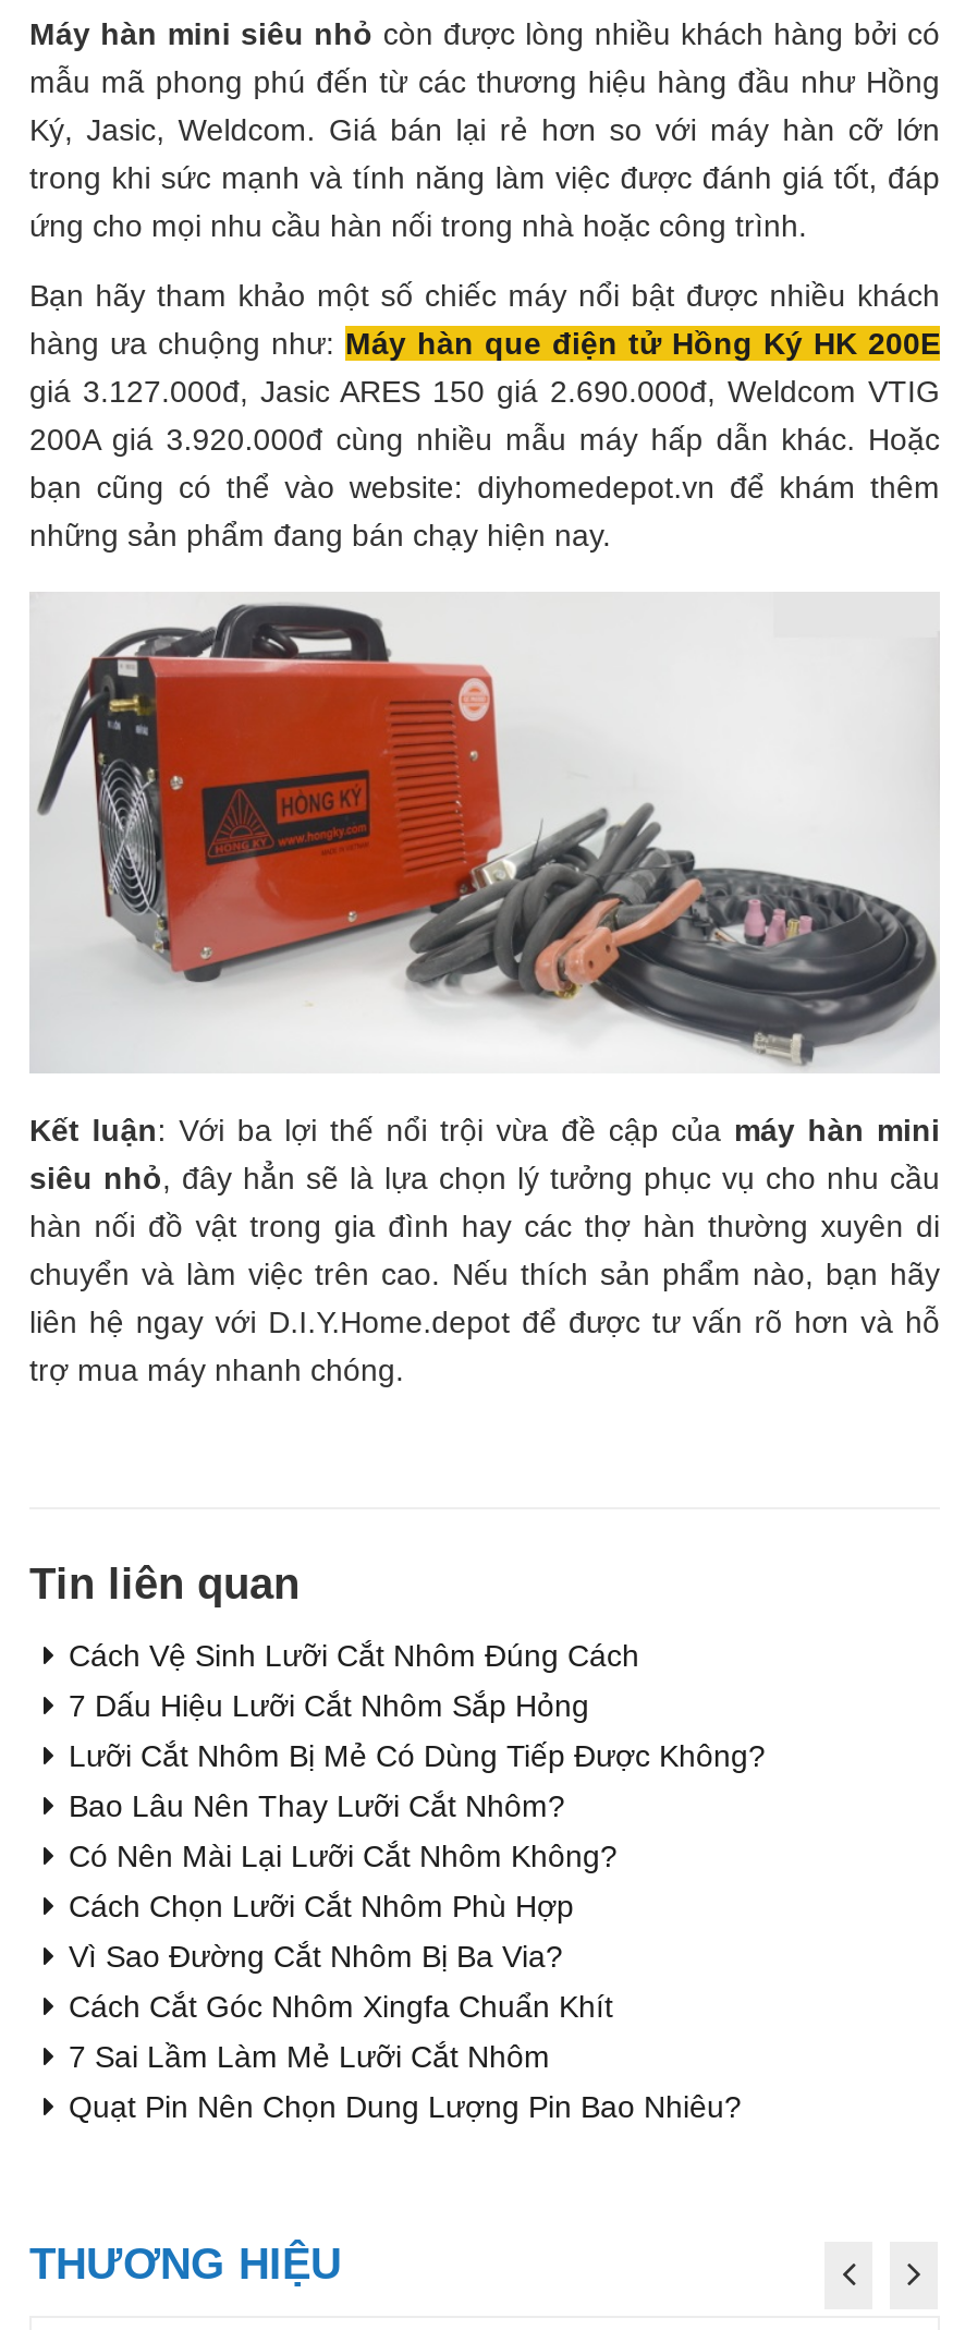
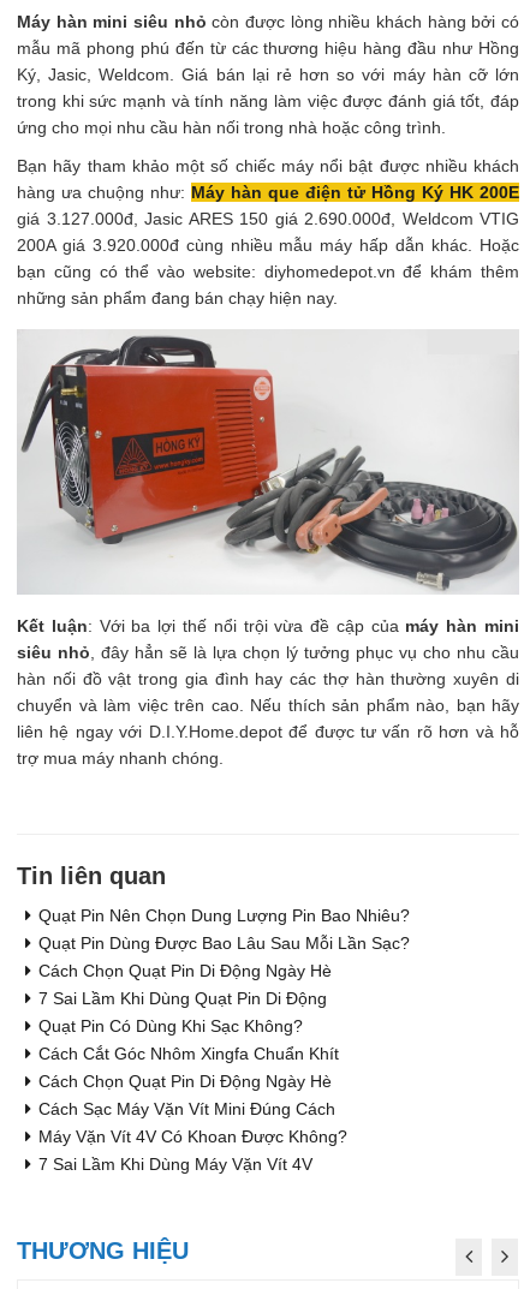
- Cách Vệ Sinh Lưỡi Cắt Nhôm Đúng Cách
- 7 Dấu Hiệu Lưỡi Cắt Nhôm Sắp Hỏng
- Lưỡi Cắt Nhôm Bị Mẻ Có Dùng Tiếp Được Không?
- Bao Lâu Nên Thay Lưỡi Cắt Nhôm?
- Có Nên Mài Lại Lưỡi Cắt Nhôm Không?
- Cách Chọn Lưỡi Cắt Nhôm Phù Hợp
- Vì Sao Đường Cắt Nhôm Bị Ba Via?
- 7 Sai Lầm Làm Mẻ Lưỡi Cắt Nhôm

moved down: Cách Cắt Góc Nhôm Xingfa Chuẩn Khít

moved up: Quạt Pin Nên Chọn Dung Lượng Pin Bao Nhiêu?

+ Quạt Pin Dùng Được Bao Lâu Sau Mỗi Lần Sạc?
+ Cách Chọn Quạt Pin Di Động Ngày Hè
+ 7 Sai Lầm Khi Dùng Quạt Pin Di Động
+ Quạt Pin Có Dùng Khi Sạc Không?
+ Cách Chọn Quạt Pin Di Động Ngày Hè
+ Cách Sạc Máy Vặn Vít Mini Đúng Cách
+ Máy Vặn Vít 4V Có Khoan Được Không?
+ 7 Sai Lầm Khi Dùng Máy Vặn Vít 4V
